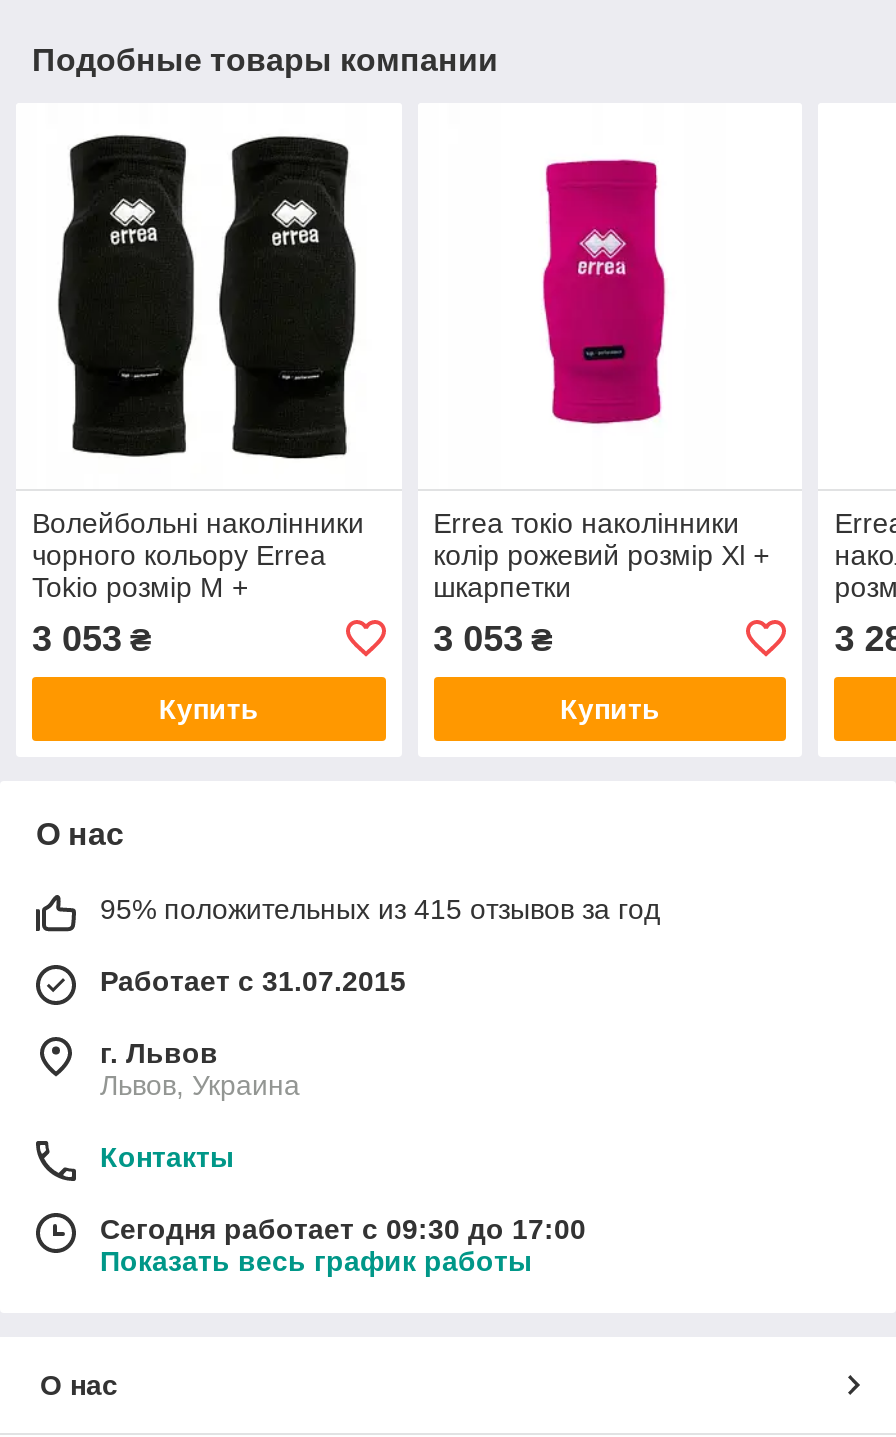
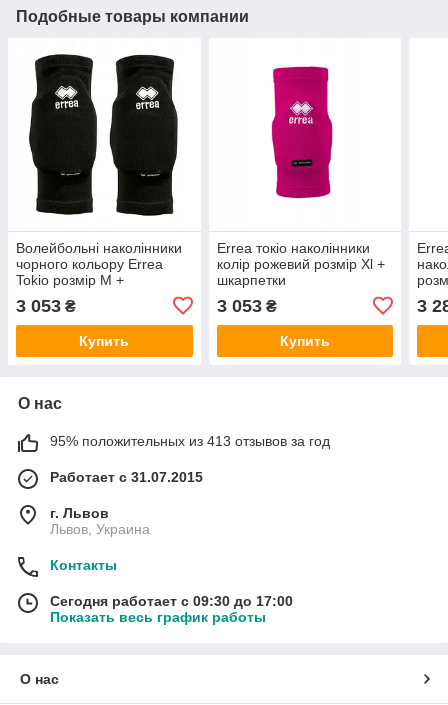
- 95% положительных из 415 отзывов за год
+ 95% положительных из 413 отзывов за год
